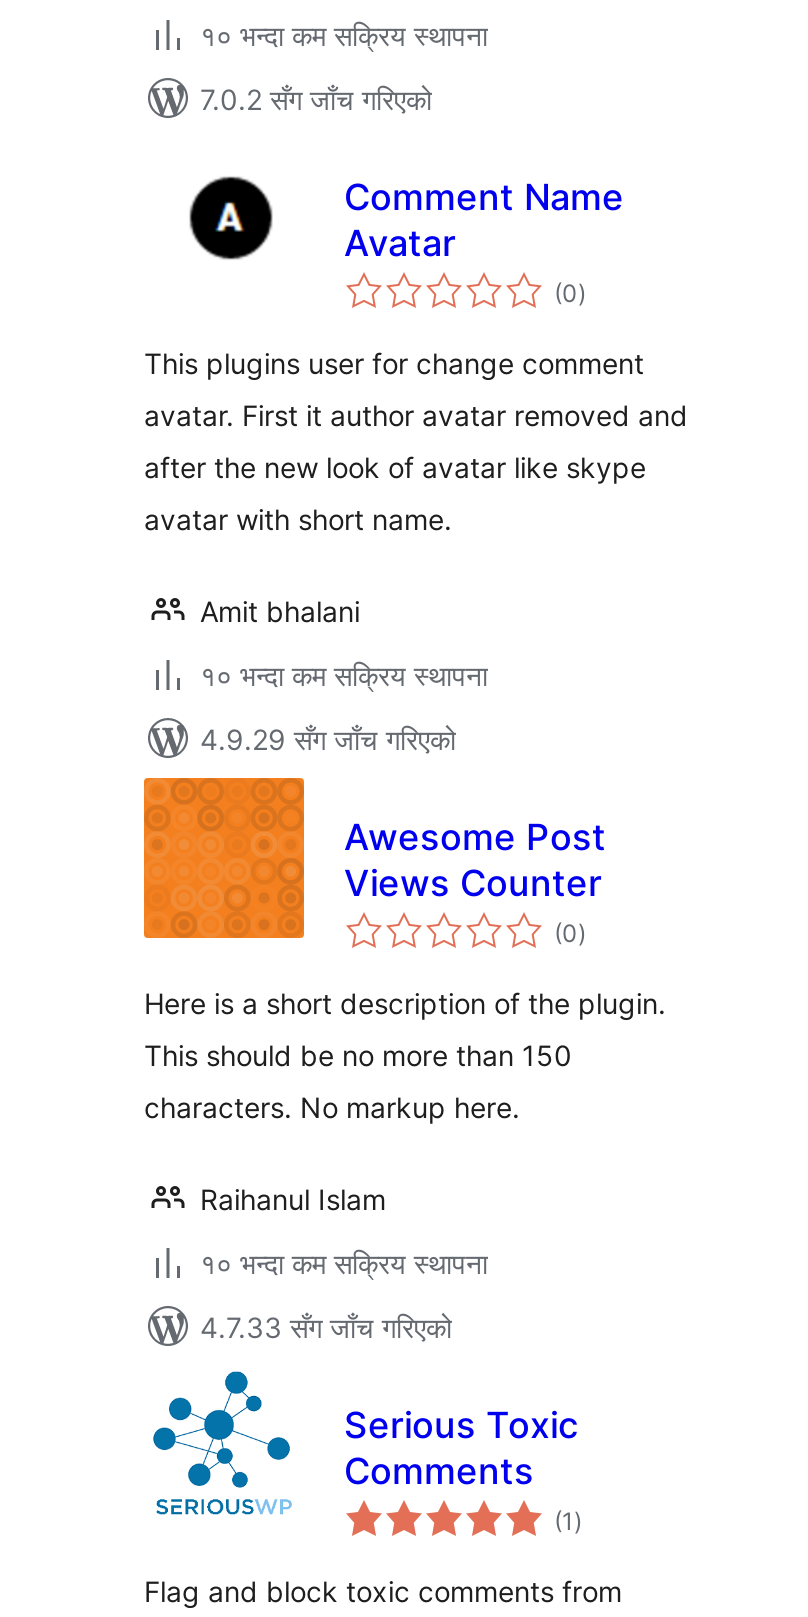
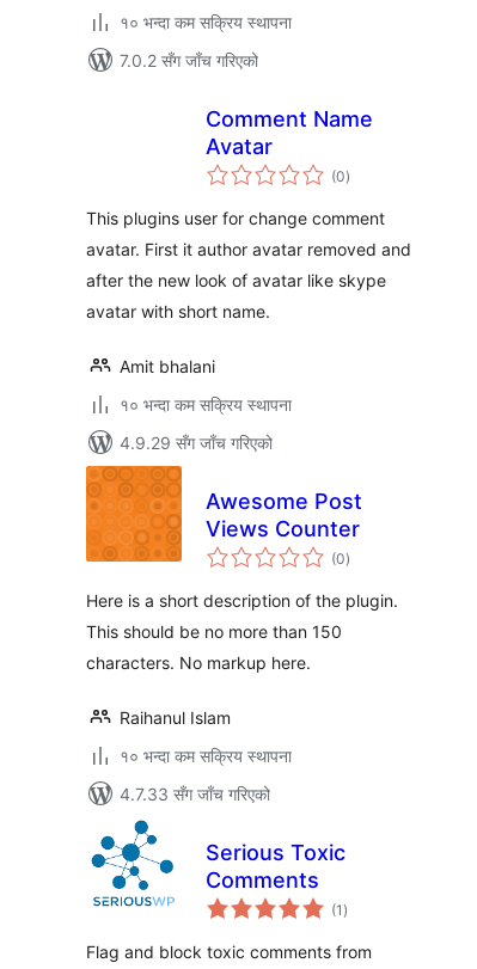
- [image]
